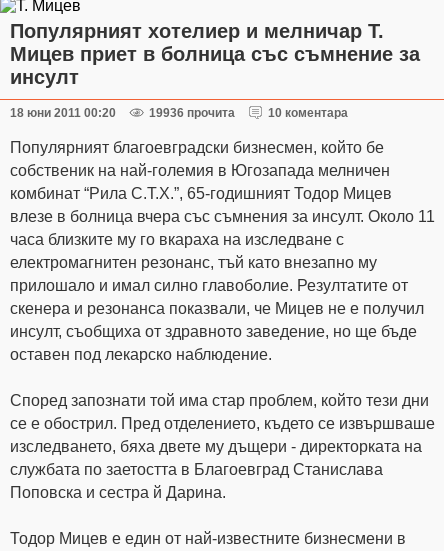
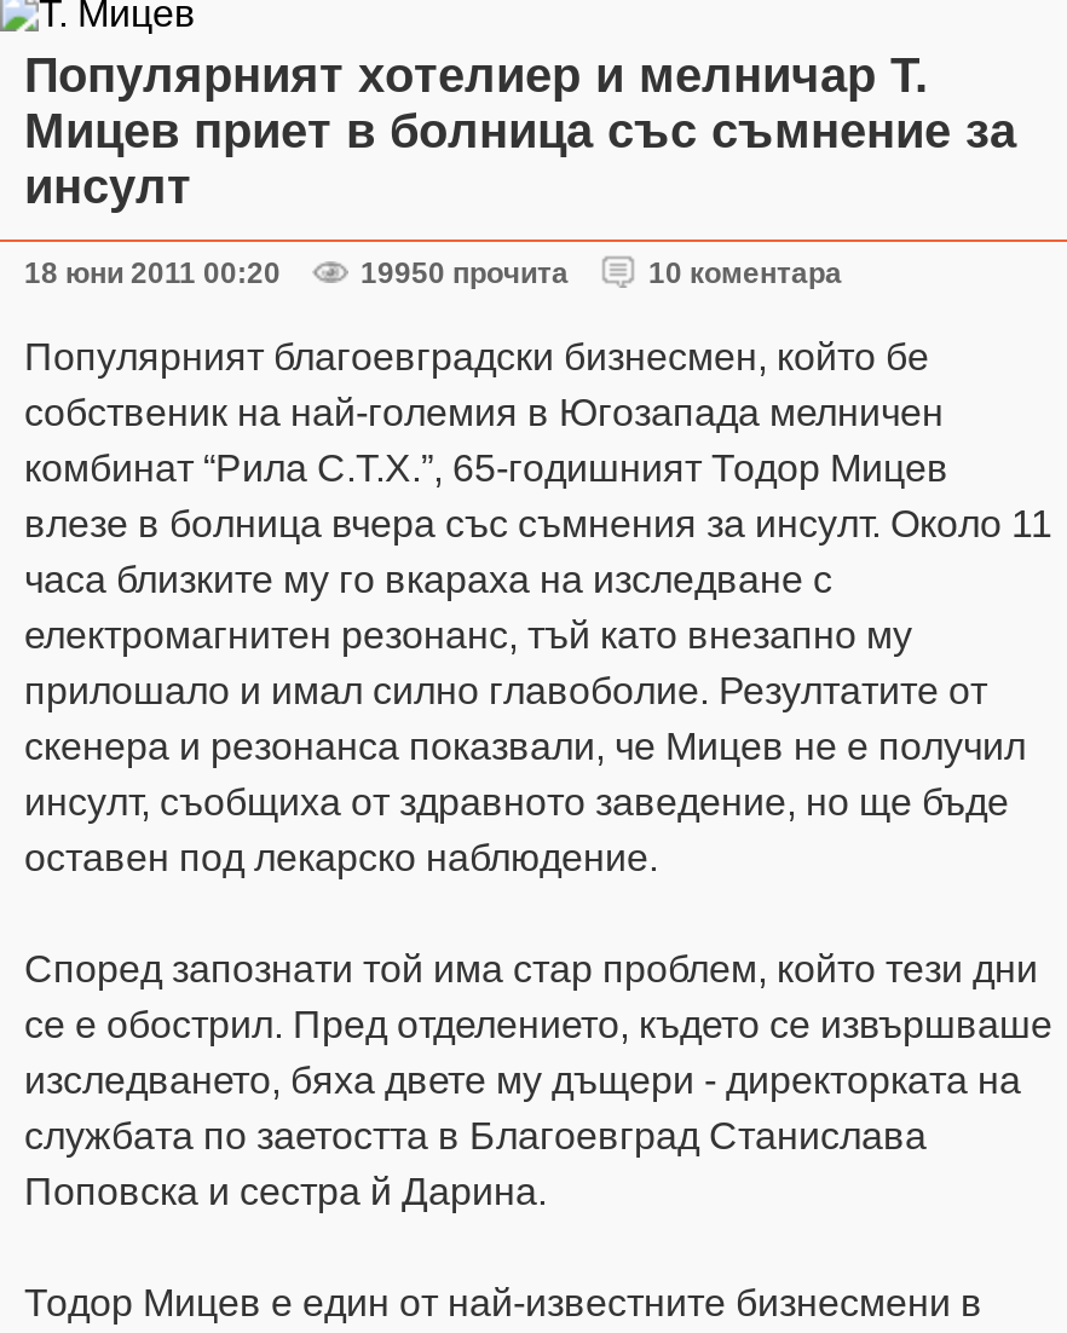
- 19936 прочита
+ 19950 прочита
